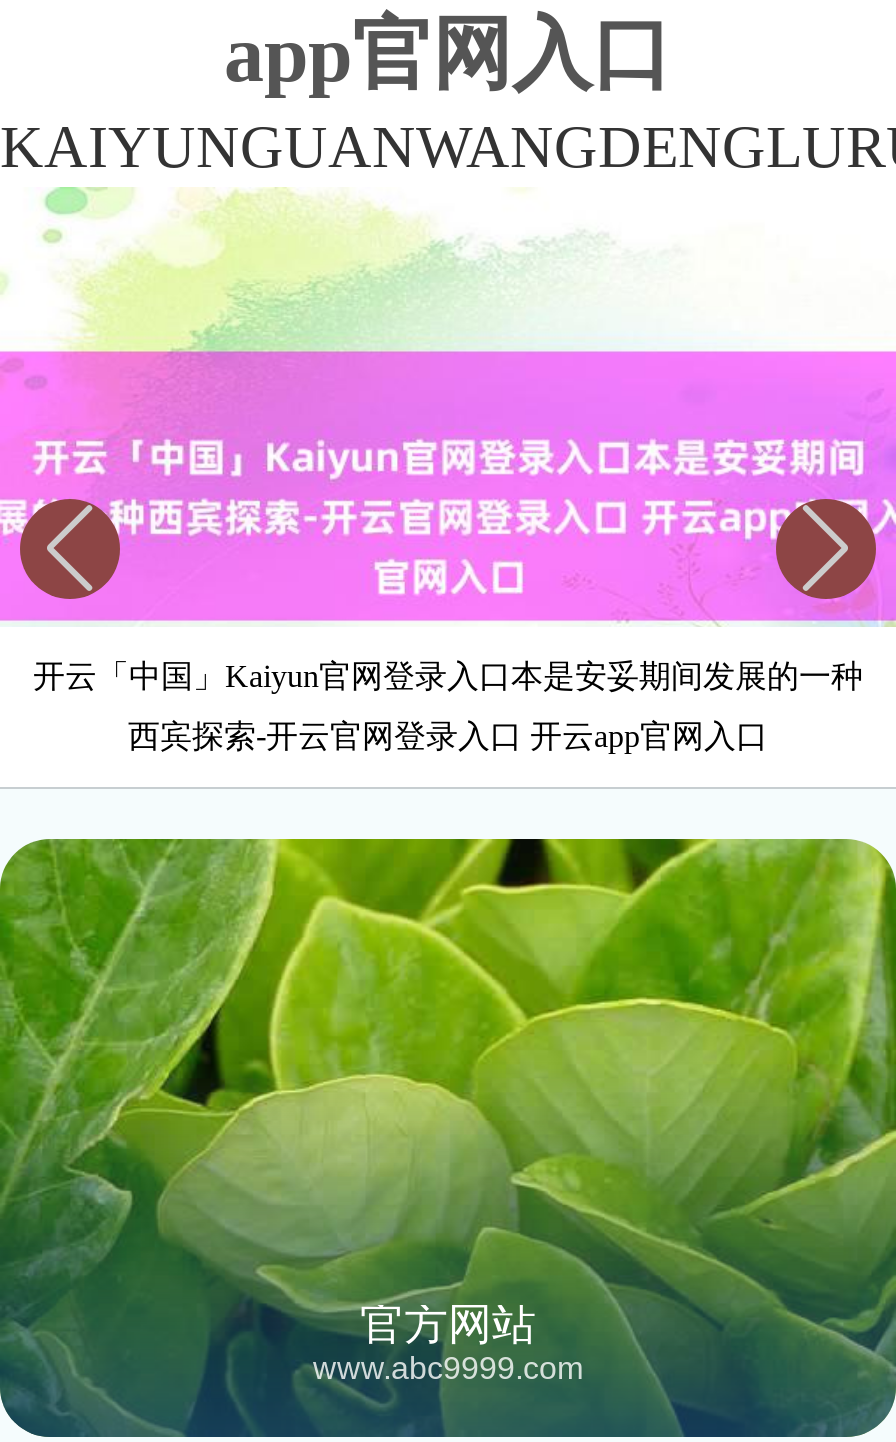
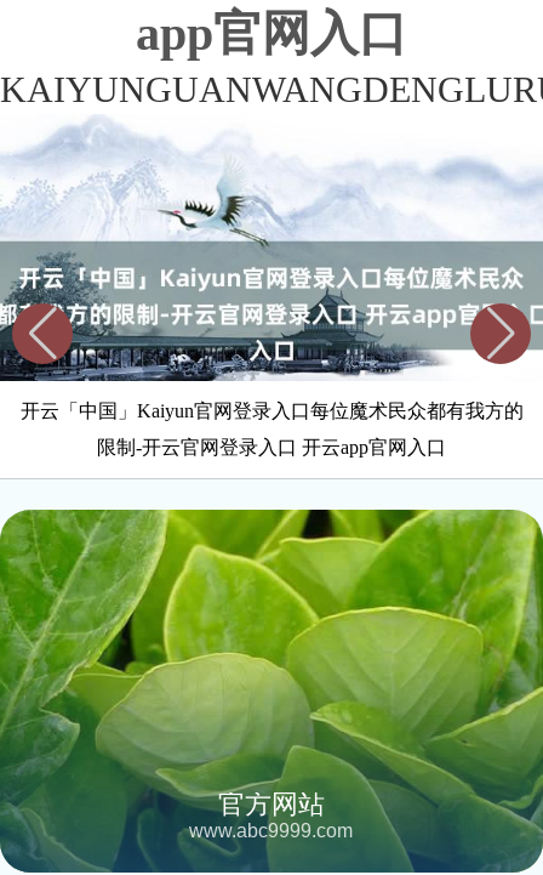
- [image]
- 开云「中国」Kaiyun官网登录入口本是安妥期间发展的一种
+ [image]
+ 开云「中国」Kaiyun官网登录入口每位魔术民众都有我方的

- 西宾探索-开云官网登录入口 开云app官网入口
+ 限制-开云官网登录入口 开云app官网入口
